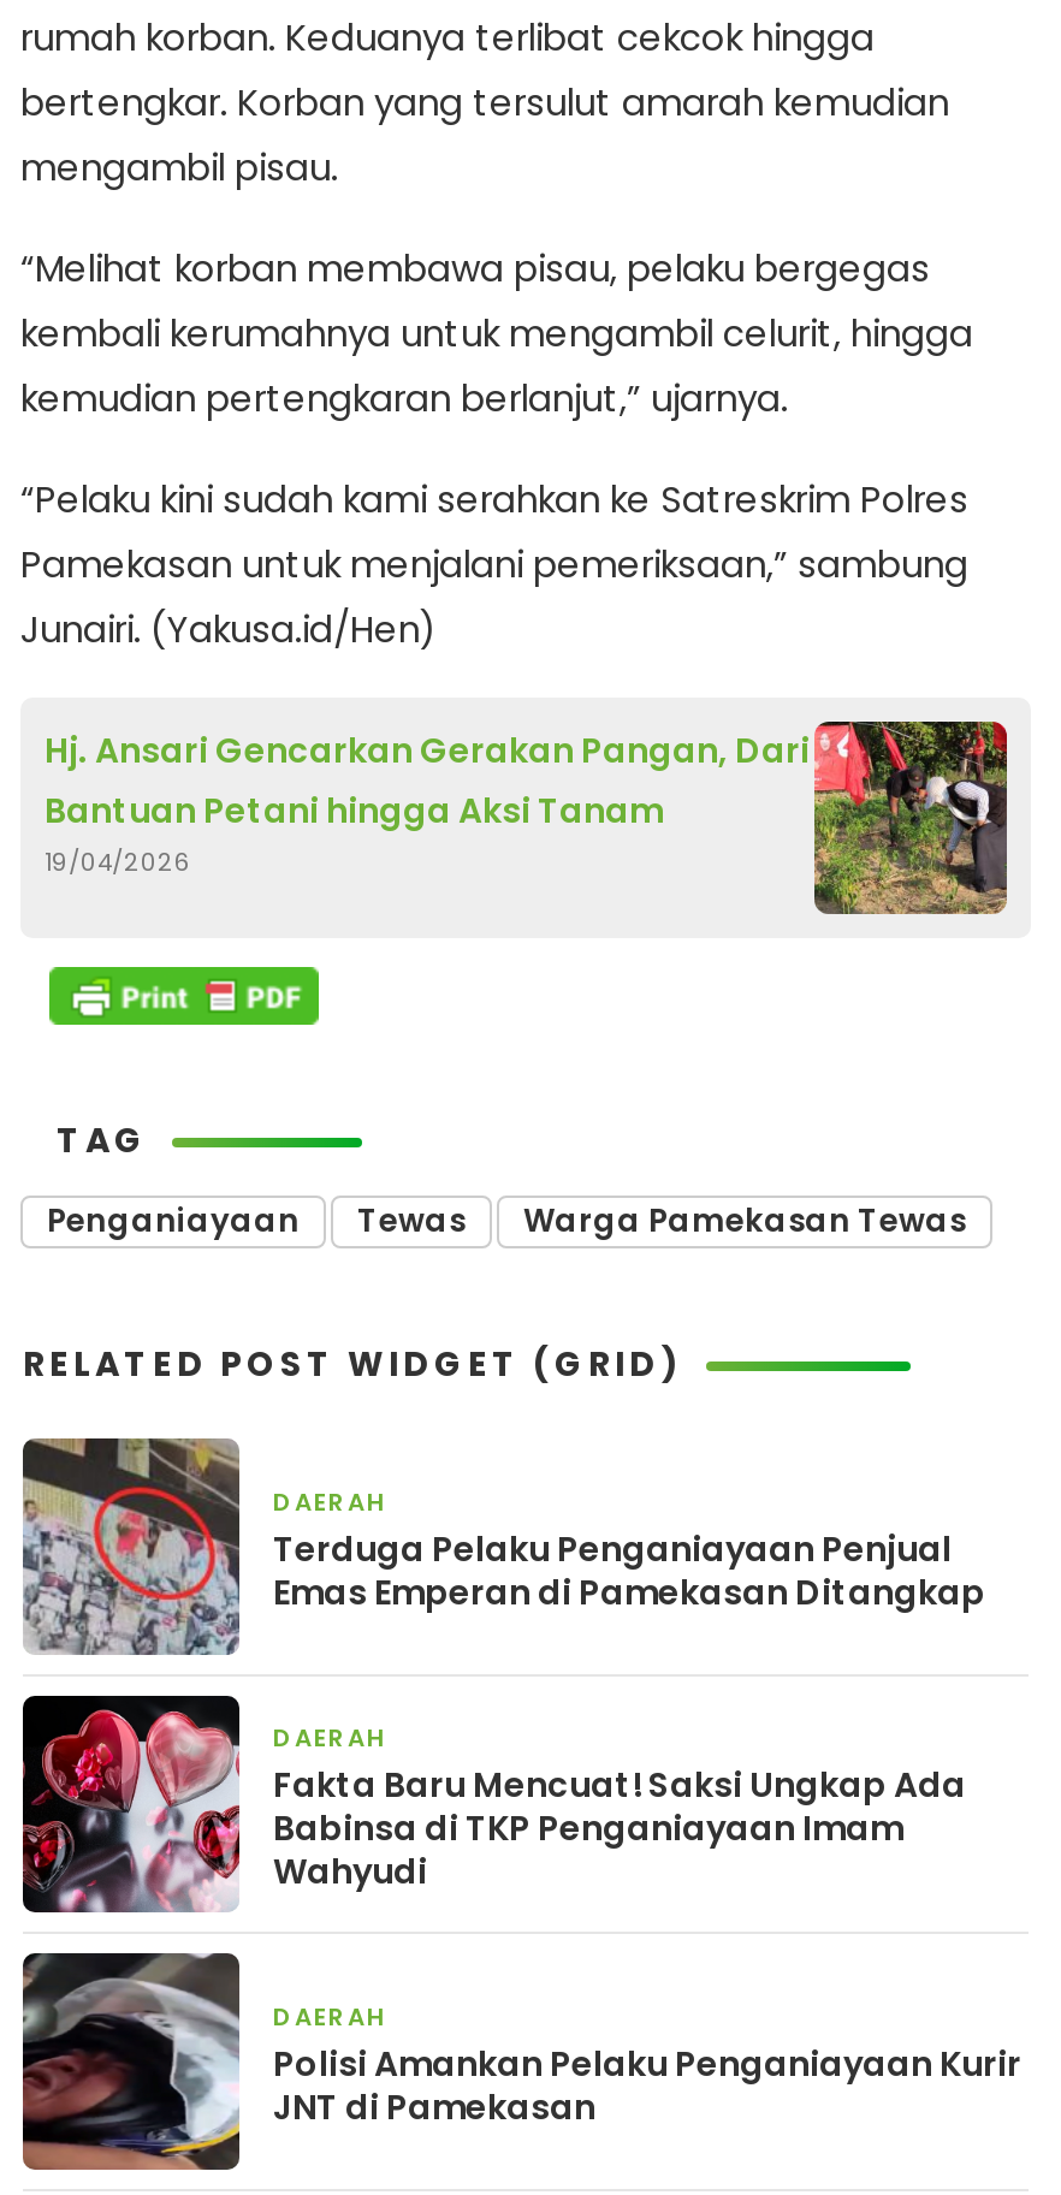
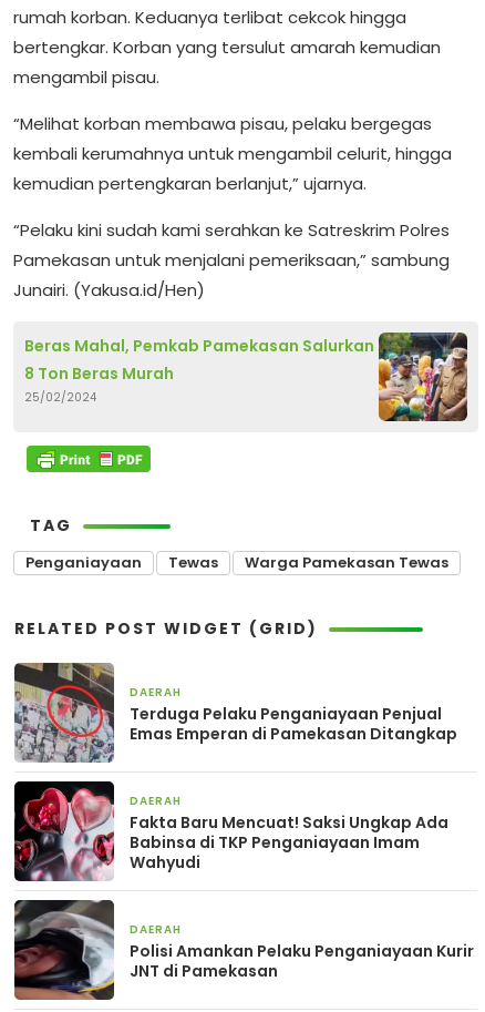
- [image]
- Hj. Ansari Gencarkan Gerakan Pangan, Dari
- Bantuan Petani hingga Aksi Tanam
- 19/04/2026
+ [image]
+ Beras Mahal, Pemkab Pamekasan Salurkan
+ 8 Ton Beras Murah
+ 25/02/2024
